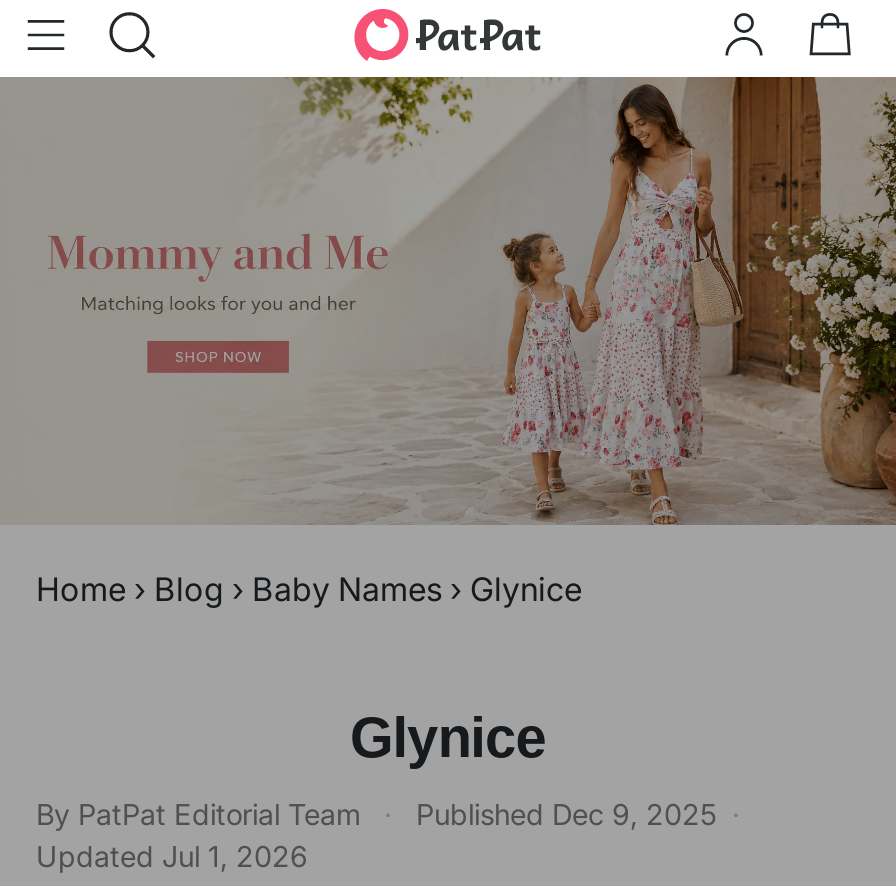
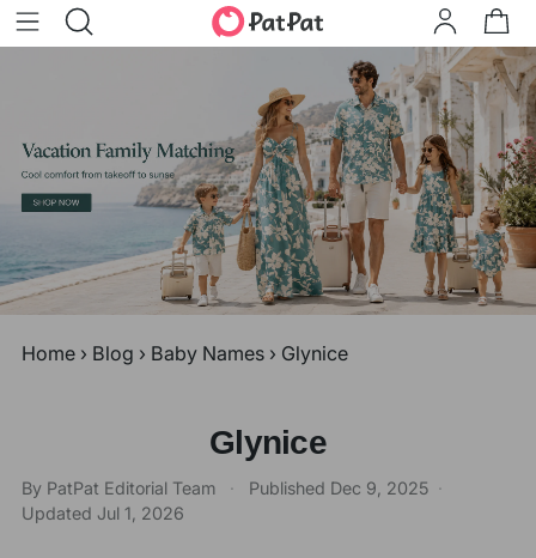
- [image]
+ [image]
